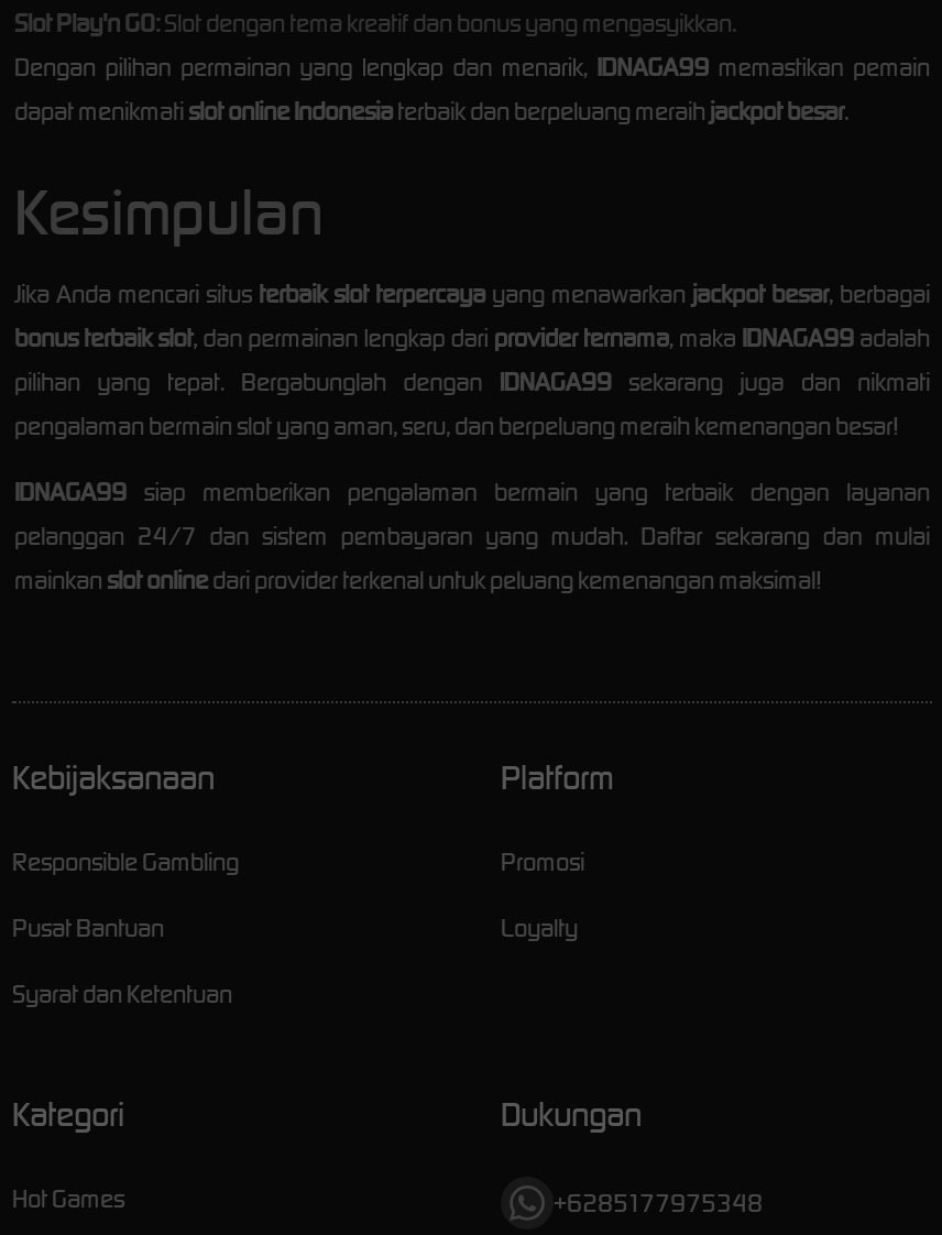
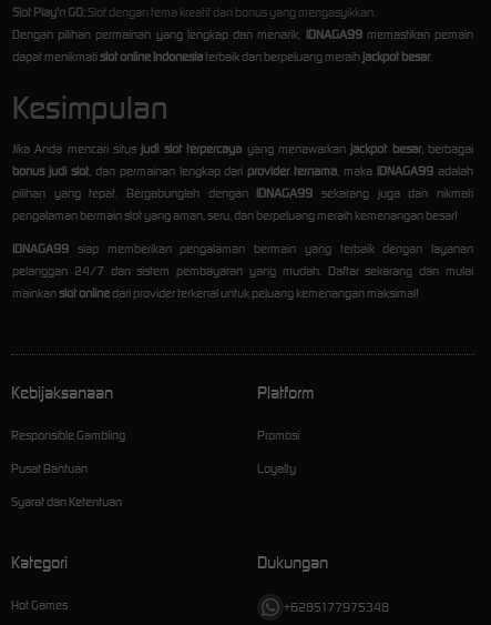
- Jika Anda mencari situs terbaik slot terpercaya yang menawarkan jackpot besar, berbagai
+ Jika Anda mencari situs judi slot terpercaya yang menawarkan jackpot besar, berbagai

- bonus terbaik slot, dan permainan lengkap dari provider ternama, maka IDNAGA99 adalah
+ bonus judi slot, dan permainan lengkap dari provider ternama, maka IDNAGA99 adalah
